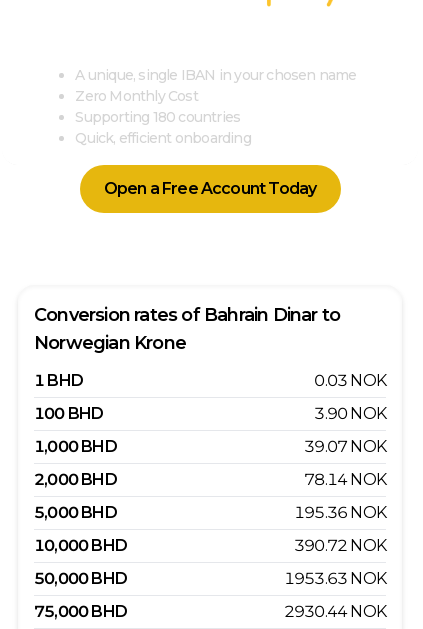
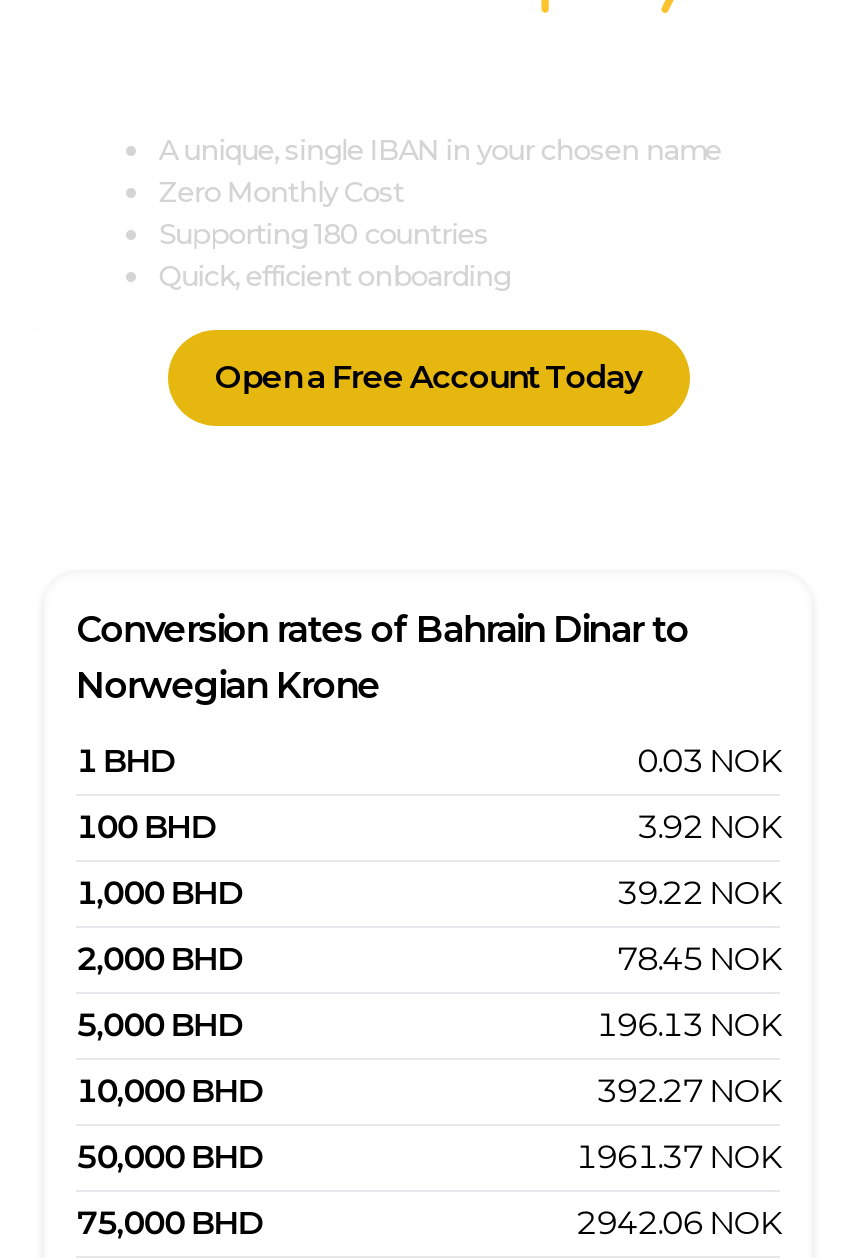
- 3.90 NOK
+ 3.92 NOK

- 39.07 NOK
+ 39.22 NOK

- 78.14 NOK
+ 78.45 NOK

- 195.36 NOK
+ 196.13 NOK

- 390.72 NOK
+ 392.27 NOK

- 1953.63 NOK
+ 1961.37 NOK

- 2930.44 NOK
+ 2942.06 NOK
